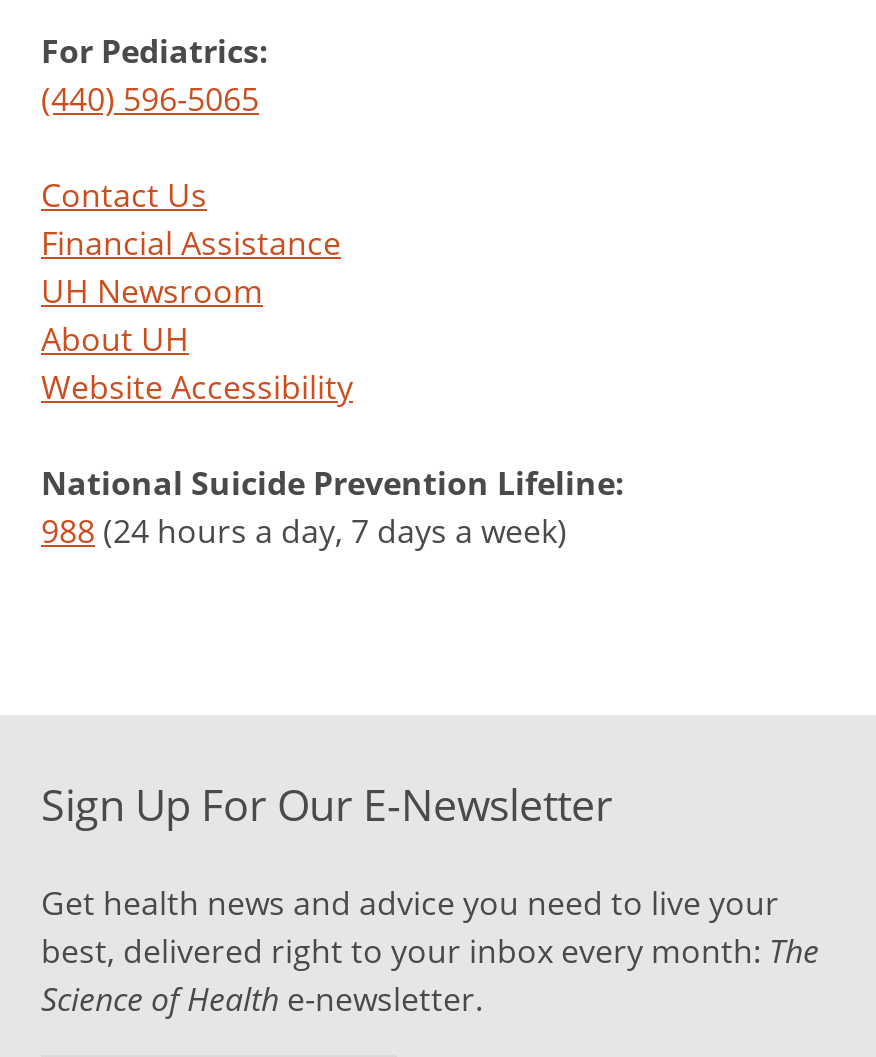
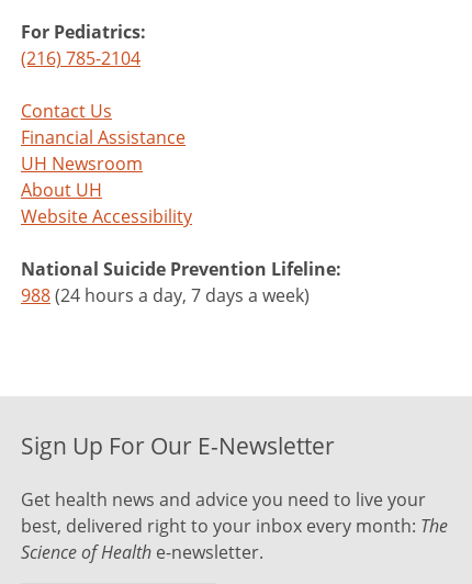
- (440) 596-5065
+ (216) 785-2104
